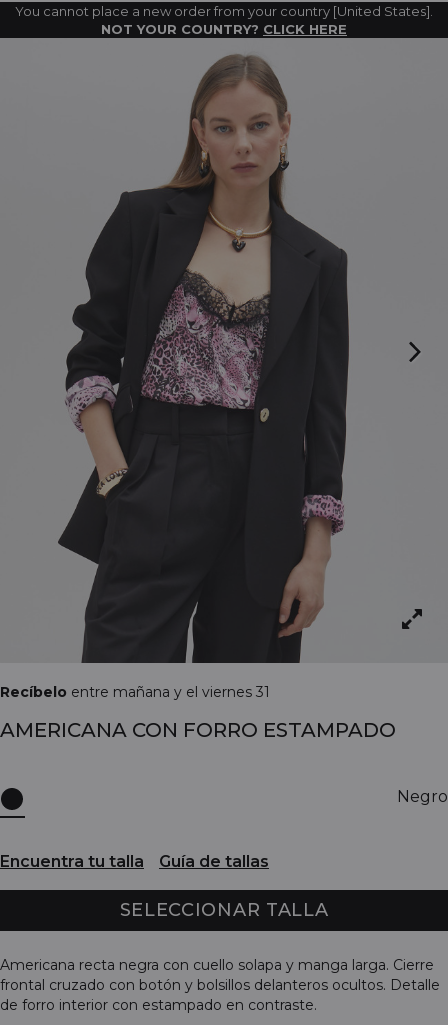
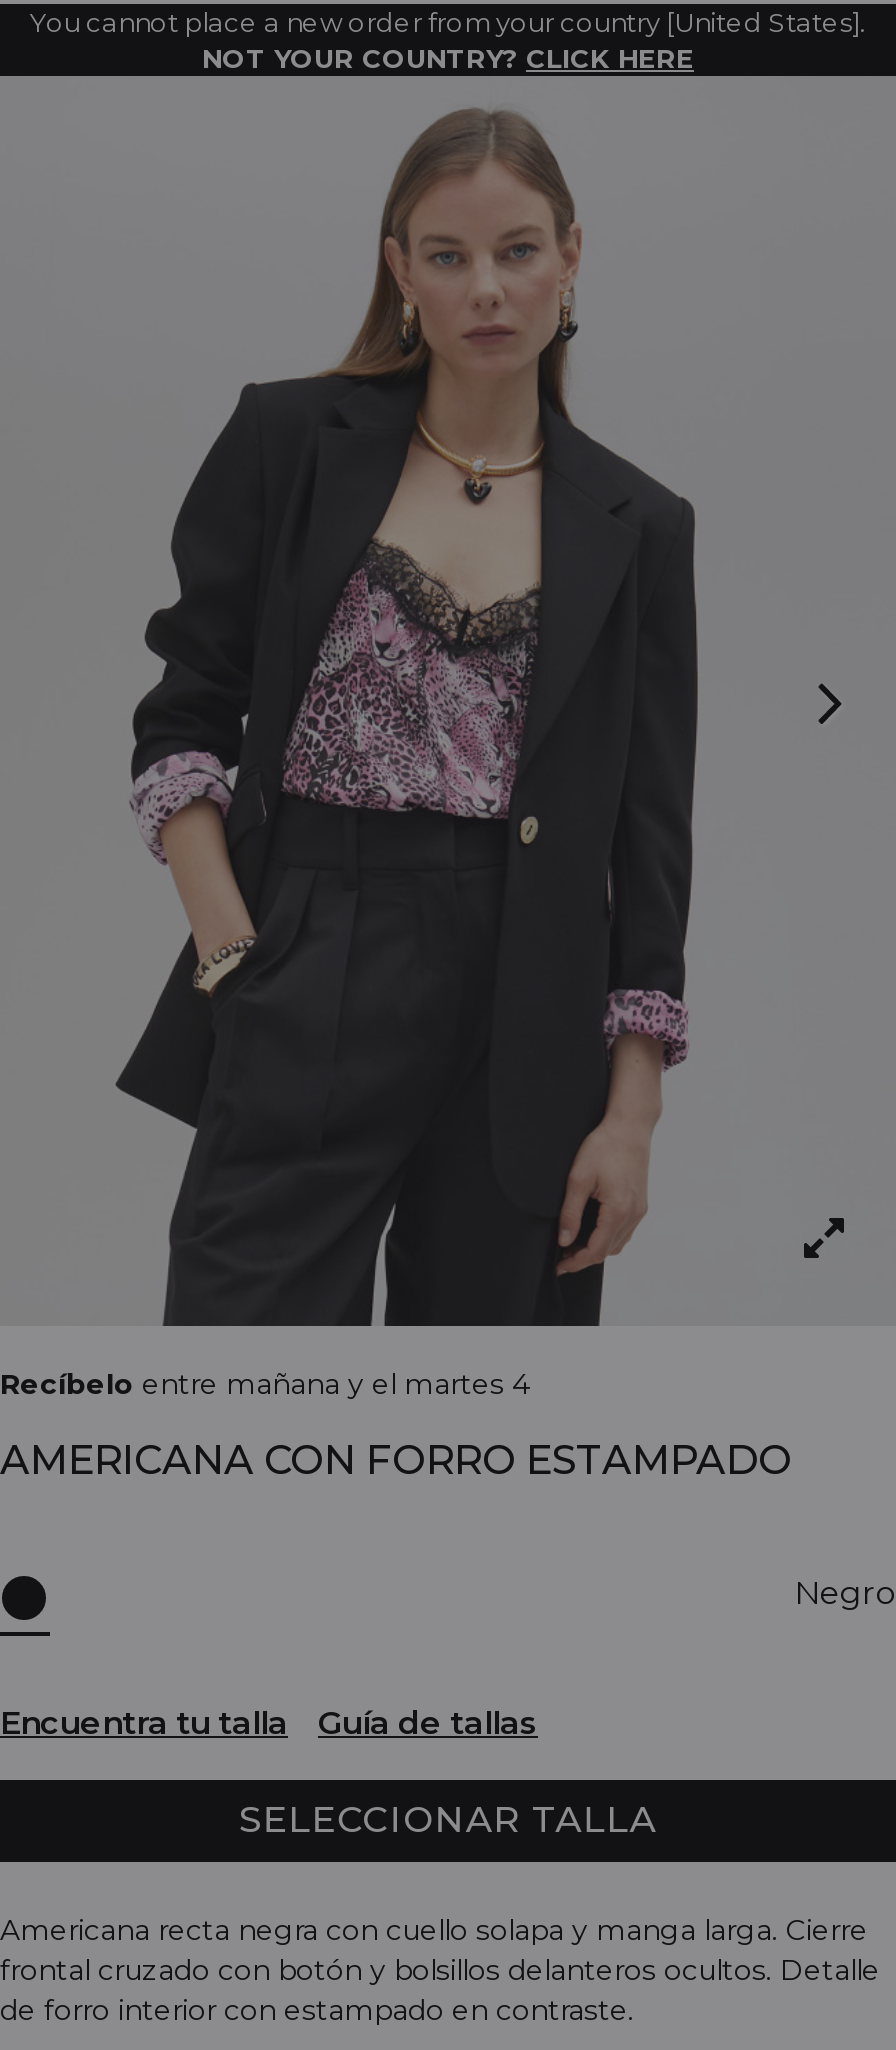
- Recíbelo entre mañana y el viernes 31
+ Recíbelo entre mañana y el martes 4
